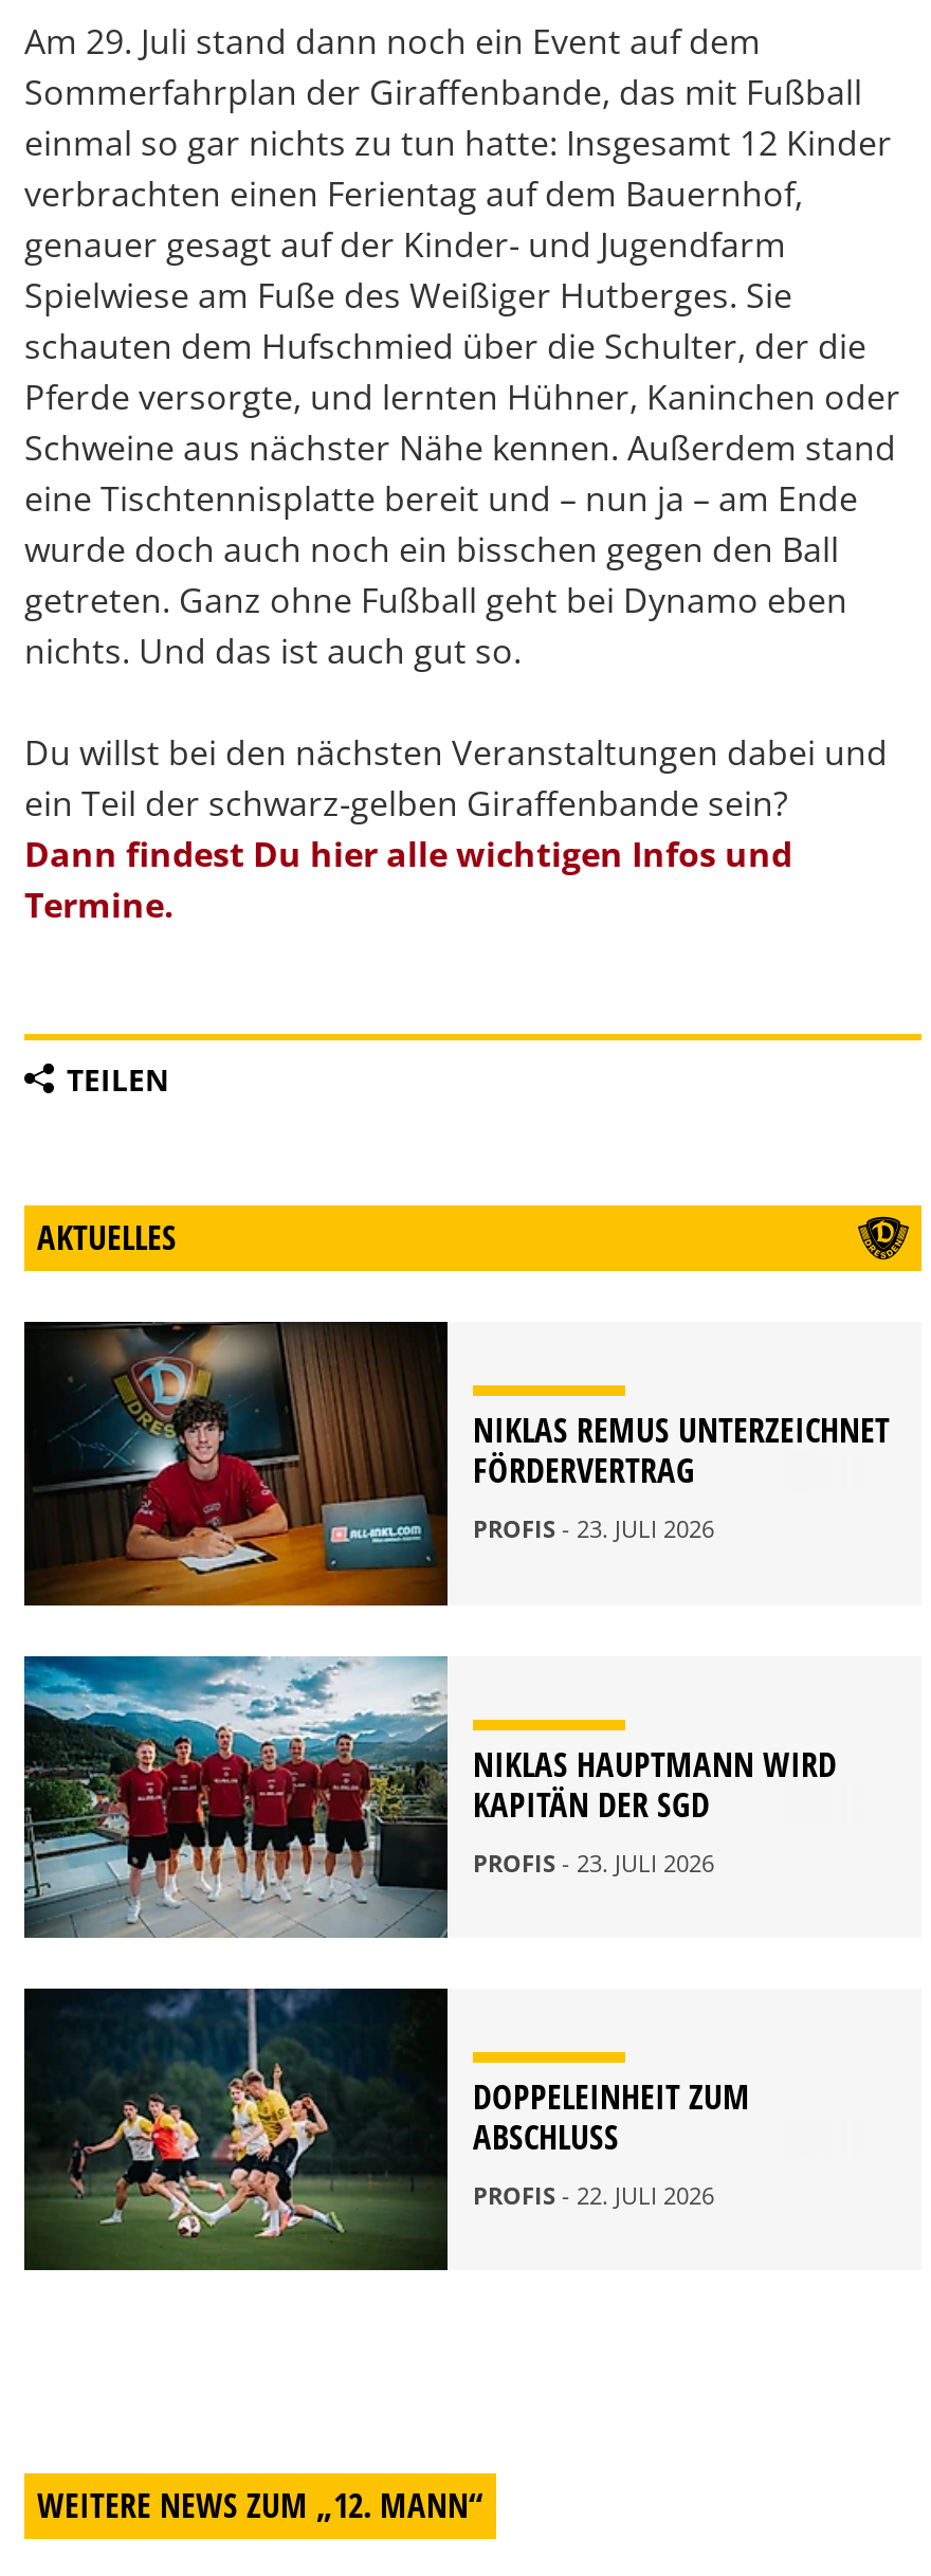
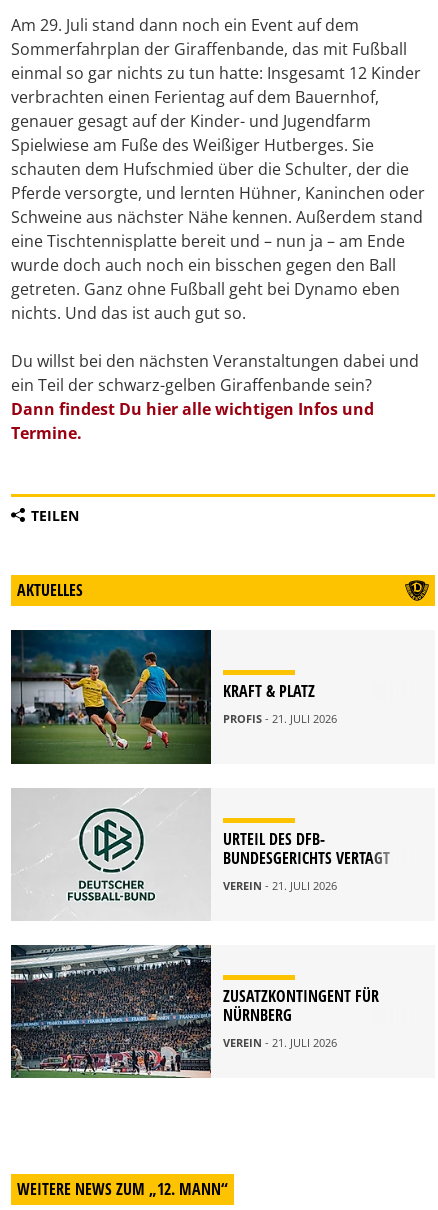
- [image]
- NIKLAS REMUS UNTERZEICHNET
- FÖRDERVERTRAG
- PROFIS - 23. JULI 2026
+ [image]
+ KRAFT & PLATZ
+ PROFIS - 21. JULI 2026

- [image]
- NIKLAS HAUPTMANN WIRD
- KAPITÄN DER SGD
- PROFIS - 23. JULI 2026
+ [image]
+ URTEIL DES DFB-
+ BUNDESGERICHTS VERTAGT
+ VEREIN - 21. JULI 2026

- [image]
- DOPPELEINHEIT ZUM
- ABSCHLUSS
- PROFIS - 22. JULI 2026
+ [image]
+ ZUSATZKONTINGENT FÜR
+ NÜRNBERG
+ VEREIN - 21. JULI 2026
